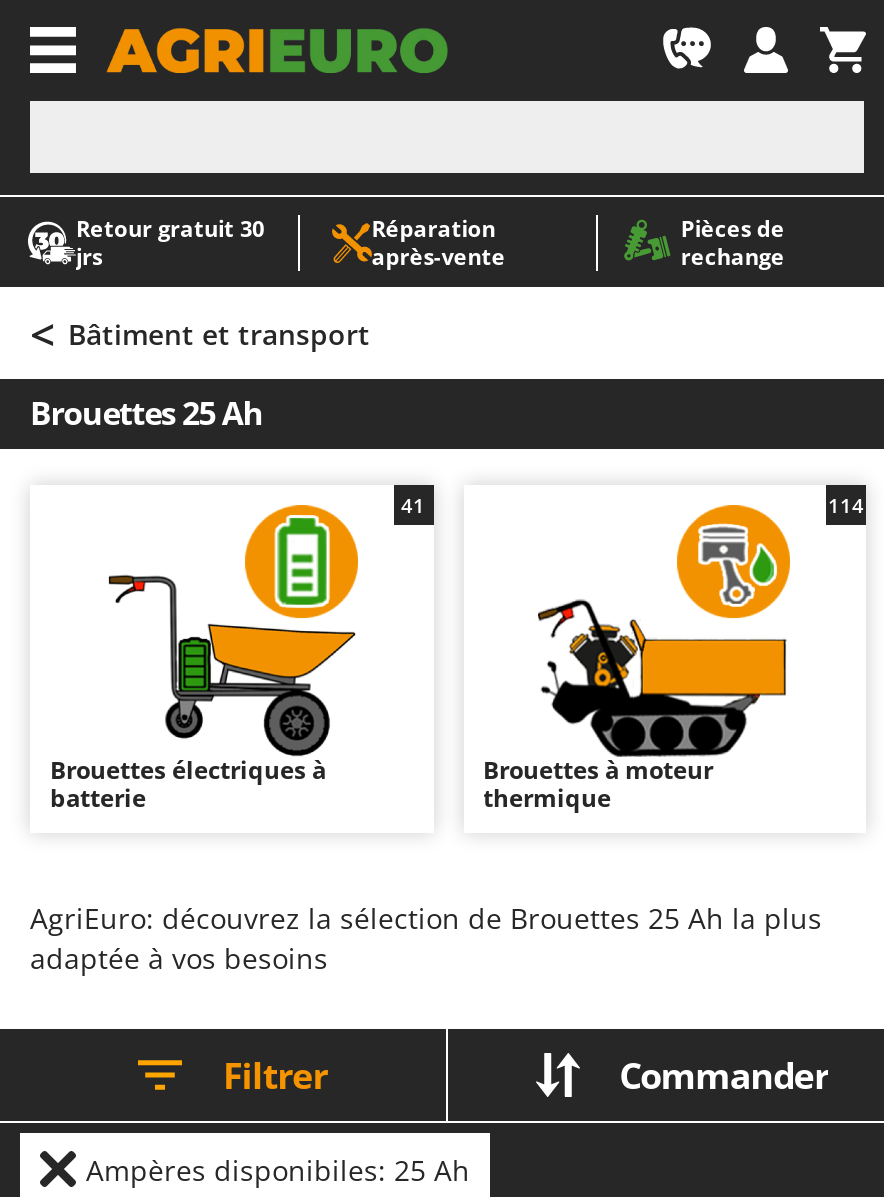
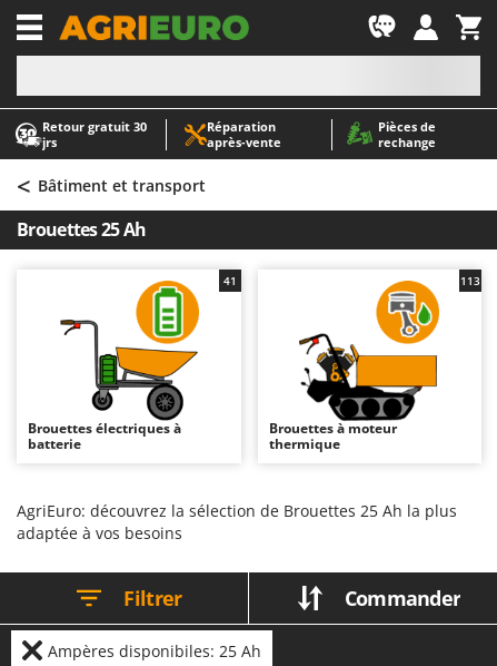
- 114
+ 113
